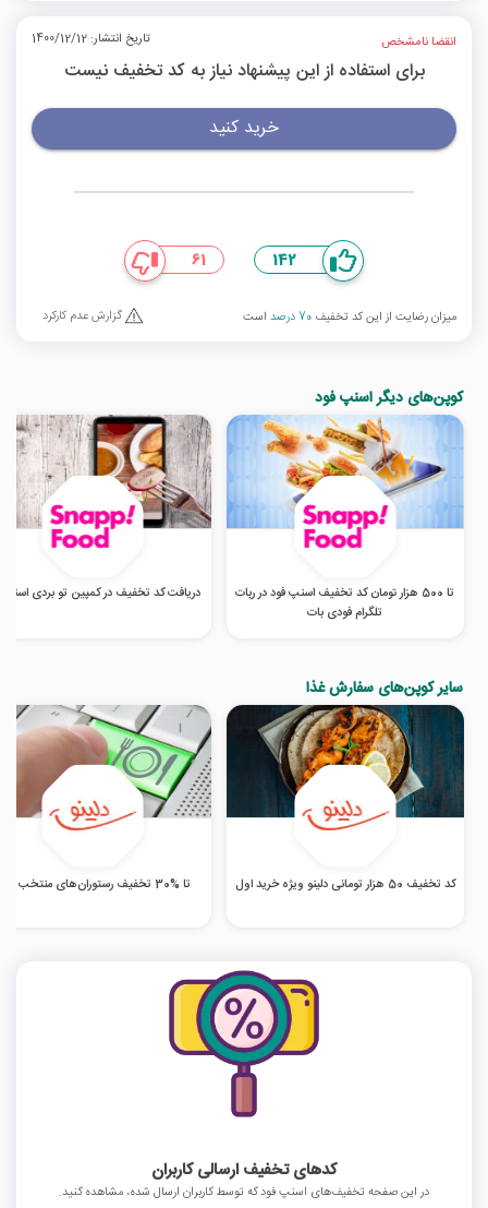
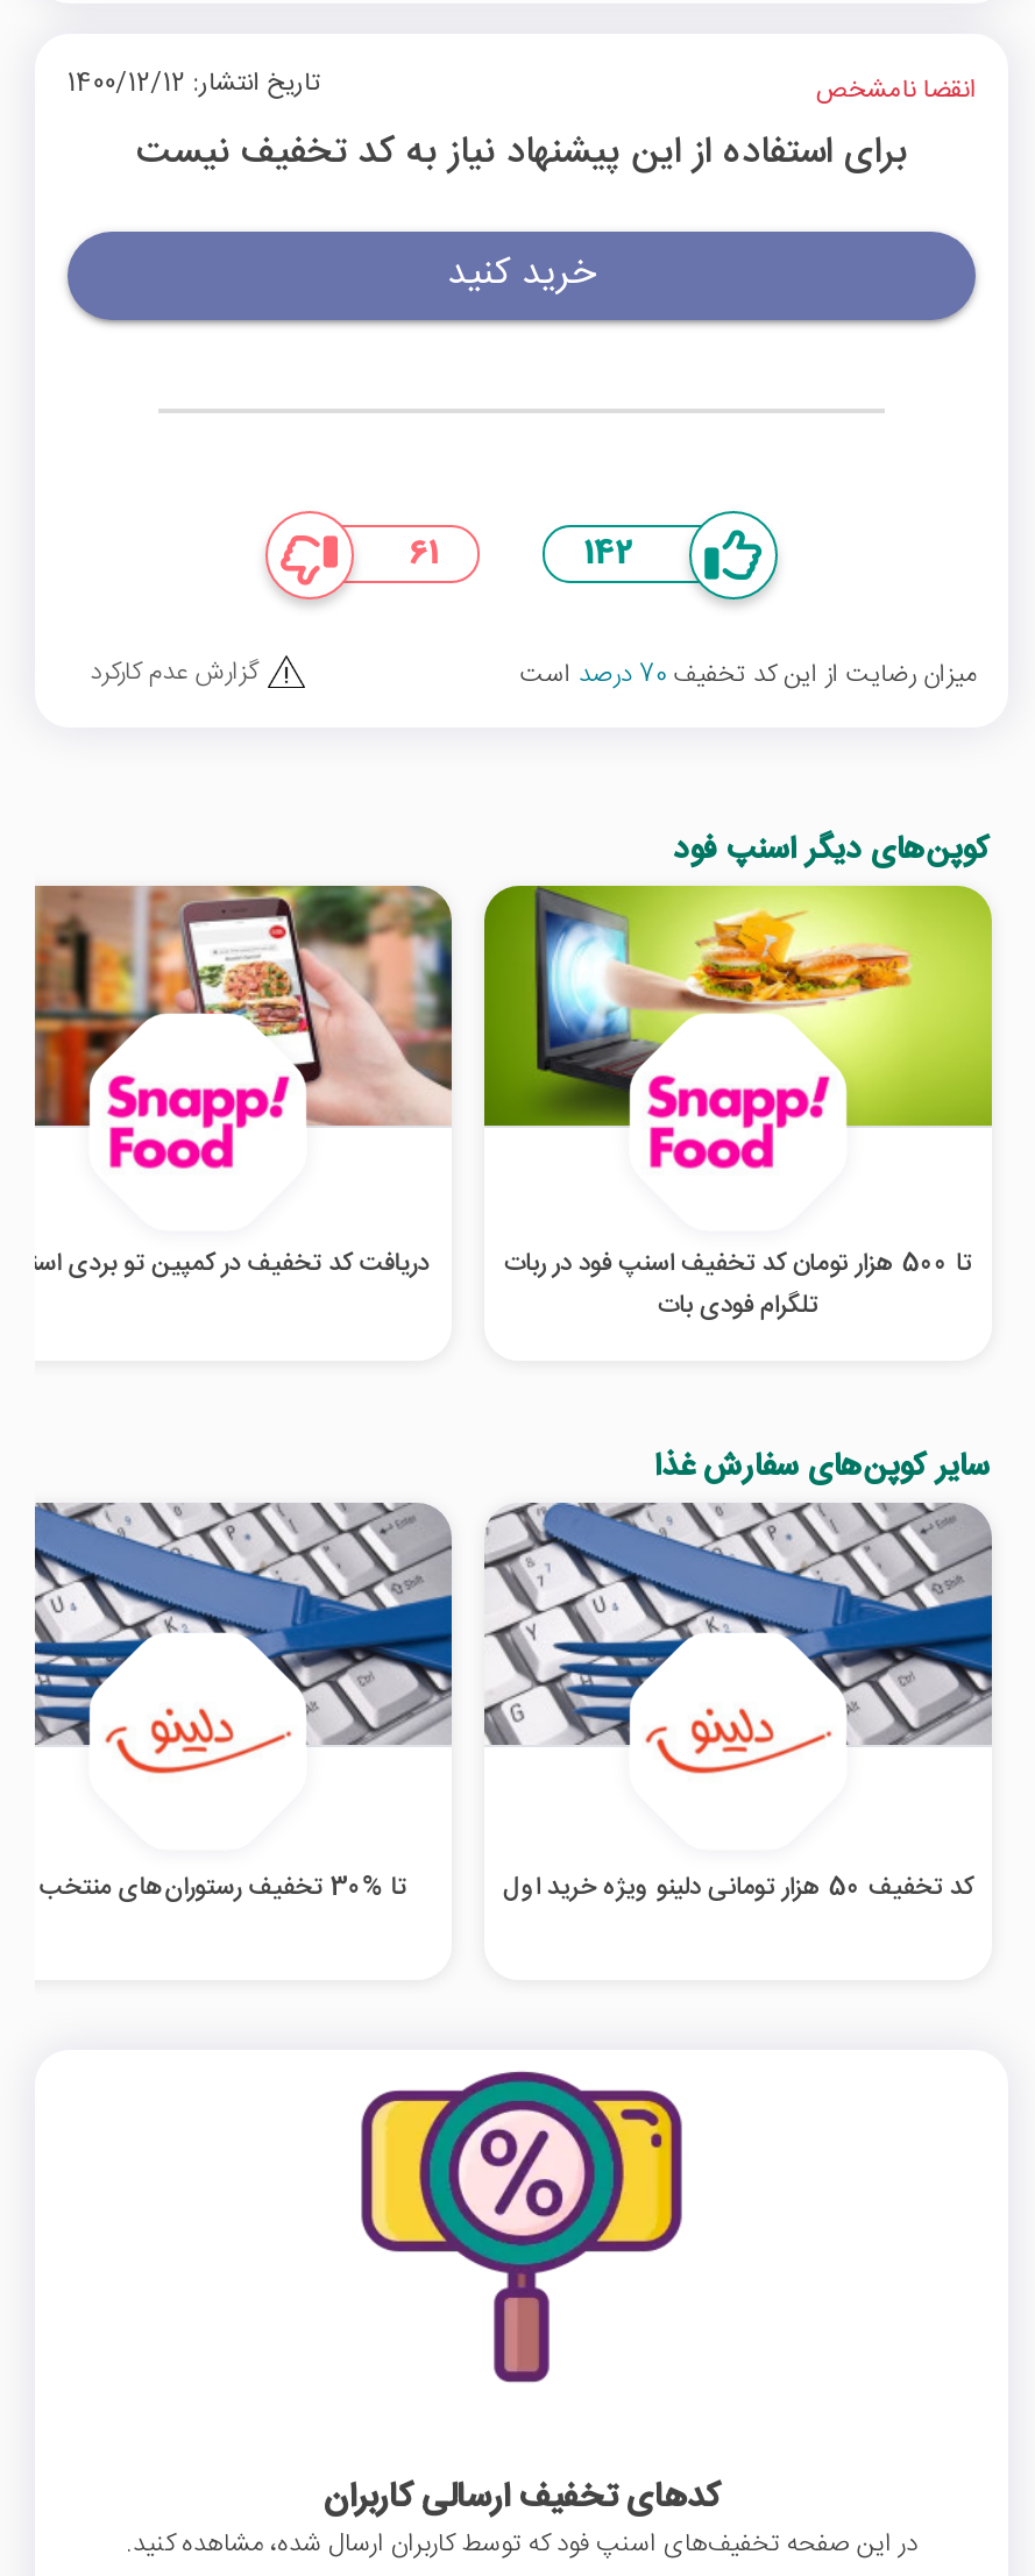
- [image]
+ [image]

- [image]
+ [image]

- [image]
+ [image]

- [image]
+ [image]
